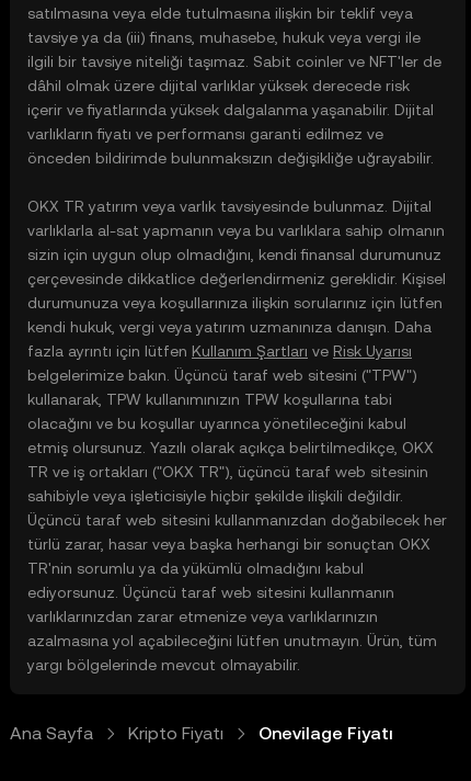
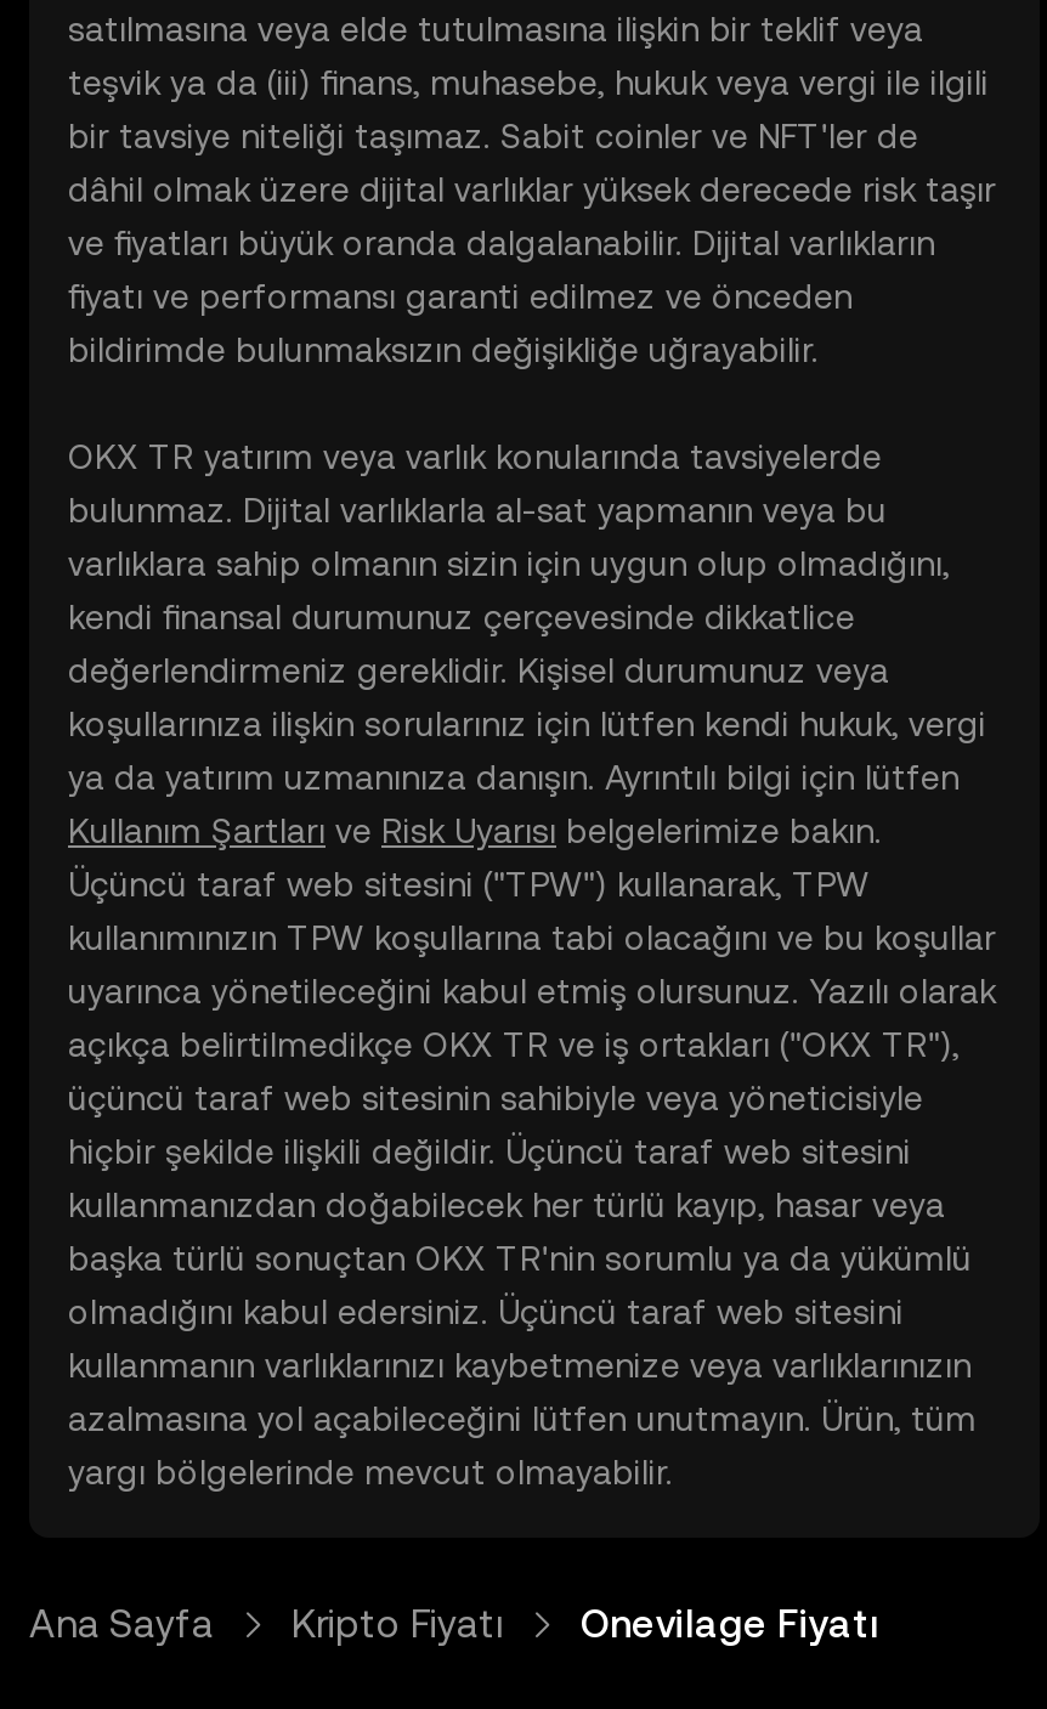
- tavsiye ya da (iii) finans, muhasebe, hukuk veya vergi ile
- ilgili bir tavsiye niteliği taşımaz. Sabit coinler ve NFT'ler de
- dâhil olmak üzere dijital varlıklar yüksek derecede risk
- içerir ve fiyatlarında yüksek dalgalanma yaşanabilir. Dijital
- varlıkların fiyatı ve performansı garanti edilmez ve
- önceden bildirimde bulunmaksızın değişikliğe uğrayabilir.
+ teşvik ya da (iii) finans, muhasebe, hukuk veya vergi ile ilgili
+ bir tavsiye niteliği taşımaz. Sabit coinler ve NFT'ler de
+ dâhil olmak üzere dijital varlıklar yüksek derecede risk taşır
+ ve fiyatları büyük oranda dalgalanabilir. Dijital varlıkların
+ fiyatı ve performansı garanti edilmez ve önceden
+ bildirimde bulunmaksızın değişikliğe uğrayabilir.

- OKX TR yatırım veya varlık tavsiyesinde bulunmaz. Dijital
- varlıklarla al-sat yapmanın veya bu varlıklara sahip olmanın
- sizin için uygun olup olmadığını, kendi finansal durumunuz
- çerçevesinde dikkatlice değerlendirmeniz gereklidir. Kişisel
- durumunuza veya koşullarınıza ilişkin sorularınız için lütfen
- kendi hukuk, vergi veya yatırım uzmanınıza danışın. Daha
- fazla ayrıntı için lütfen Kullanım Şartları ve Risk Uyarısı
- belgelerimize bakın. Üçüncü taraf web sitesini ("TPW")
- kullanarak, TPW kullanımınızın TPW koşullarına tabi
- olacağını ve bu koşullar uyarınca yönetileceğini kabul
- etmiş olursunuz. Yazılı olarak açıkça belirtilmedikçe, OKX
- TR ve iş ortakları ("OKX TR"), üçüncü taraf web sitesinin
- sahibiyle veya işleticisiyle hiçbir şekilde ilişkili değildir.
- Üçüncü taraf web sitesini kullanmanızdan doğabilecek her
- türlü zarar, hasar veya başka herhangi bir sonuçtan OKX
- TR'nin sorumlu ya da yükümlü olmadığını kabul
- ediyorsunuz. Üçüncü taraf web sitesini kullanmanın
- varlıklarınızdan zarar etmenize veya varlıklarınızın
+ OKX TR yatırım veya varlık konularında tavsiyelerde
+ bulunmaz. Dijital varlıklarla al-sat yapmanın veya bu
+ varlıklara sahip olmanın sizin için uygun olup olmadığını,
+ kendi finansal durumunuz çerçevesinde dikkatlice
+ değerlendirmeniz gereklidir. Kişisel durumunuz veya
+ koşullarınıza ilişkin sorularınız için lütfen kendi hukuk, vergi
+ ya da yatırım uzmanınıza danışın. Ayrıntılı bilgi için lütfen
+ Kullanım Şartları ve Risk Uyarısı belgelerimize bakın.
+ Üçüncü taraf web sitesini ("TPW") kullanarak, TPW
+ kullanımınızın TPW koşullarına tabi olacağını ve bu koşullar
+ uyarınca yönetileceğini kabul etmiş olursunuz. Yazılı olarak
+ açıkça belirtilmedikçe OKX TR ve iş ortakları ("OKX TR"),
+ üçüncü taraf web sitesinin sahibiyle veya yöneticisiyle
+ hiçbir şekilde ilişkili değildir. Üçüncü taraf web sitesini
+ kullanmanızdan doğabilecek her türlü kayıp, hasar veya
+ başka türlü sonuçtan OKX TR'nin sorumlu ya da yükümlü
+ olmadığını kabul edersiniz. Üçüncü taraf web sitesini
+ kullanmanın varlıklarınızı kaybetmenize veya varlıklarınızın
